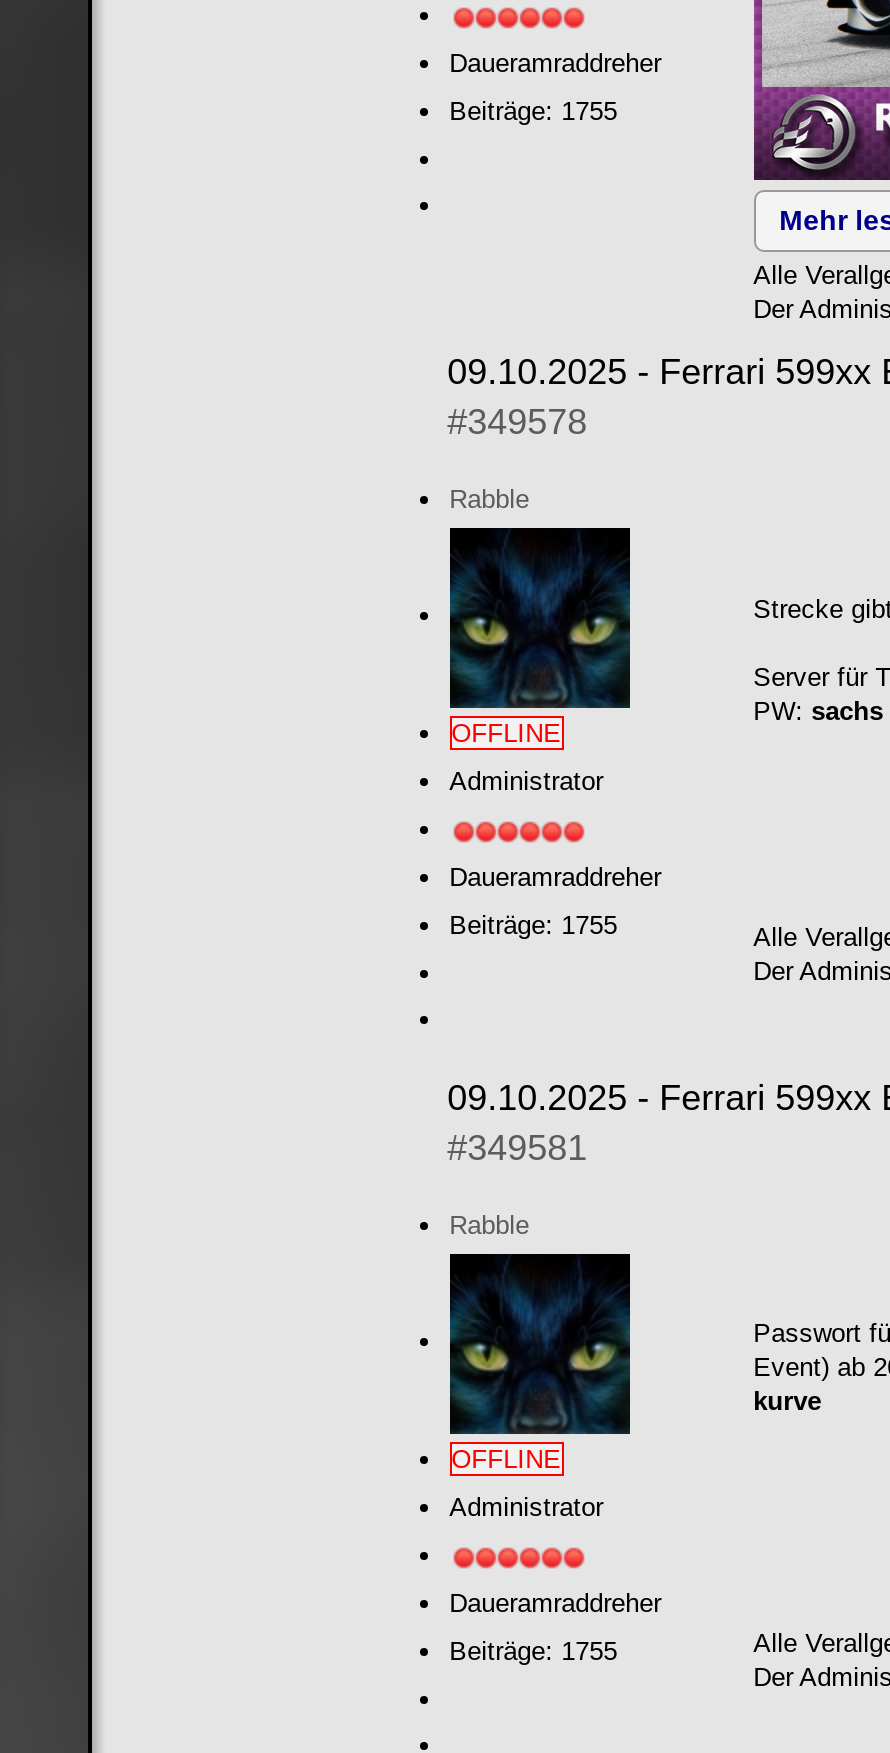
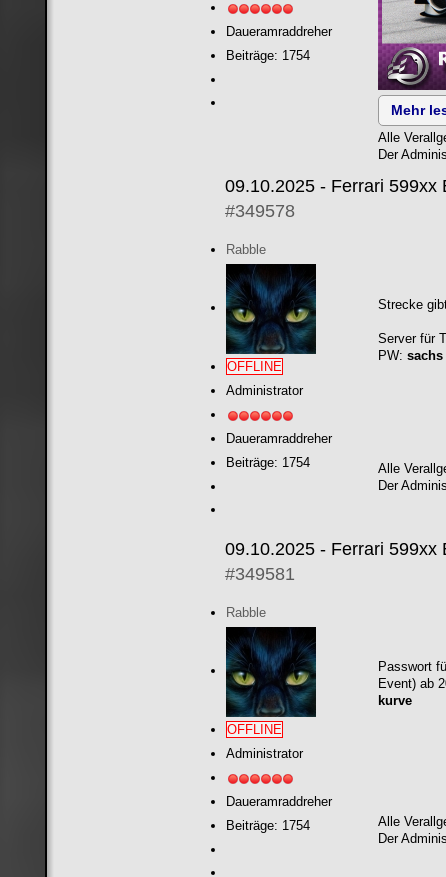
- Beiträge: 1755
+ Beiträge: 1754

- Beiträge: 1755
+ Beiträge: 1754

- Beiträge: 1755
+ Beiträge: 1754
